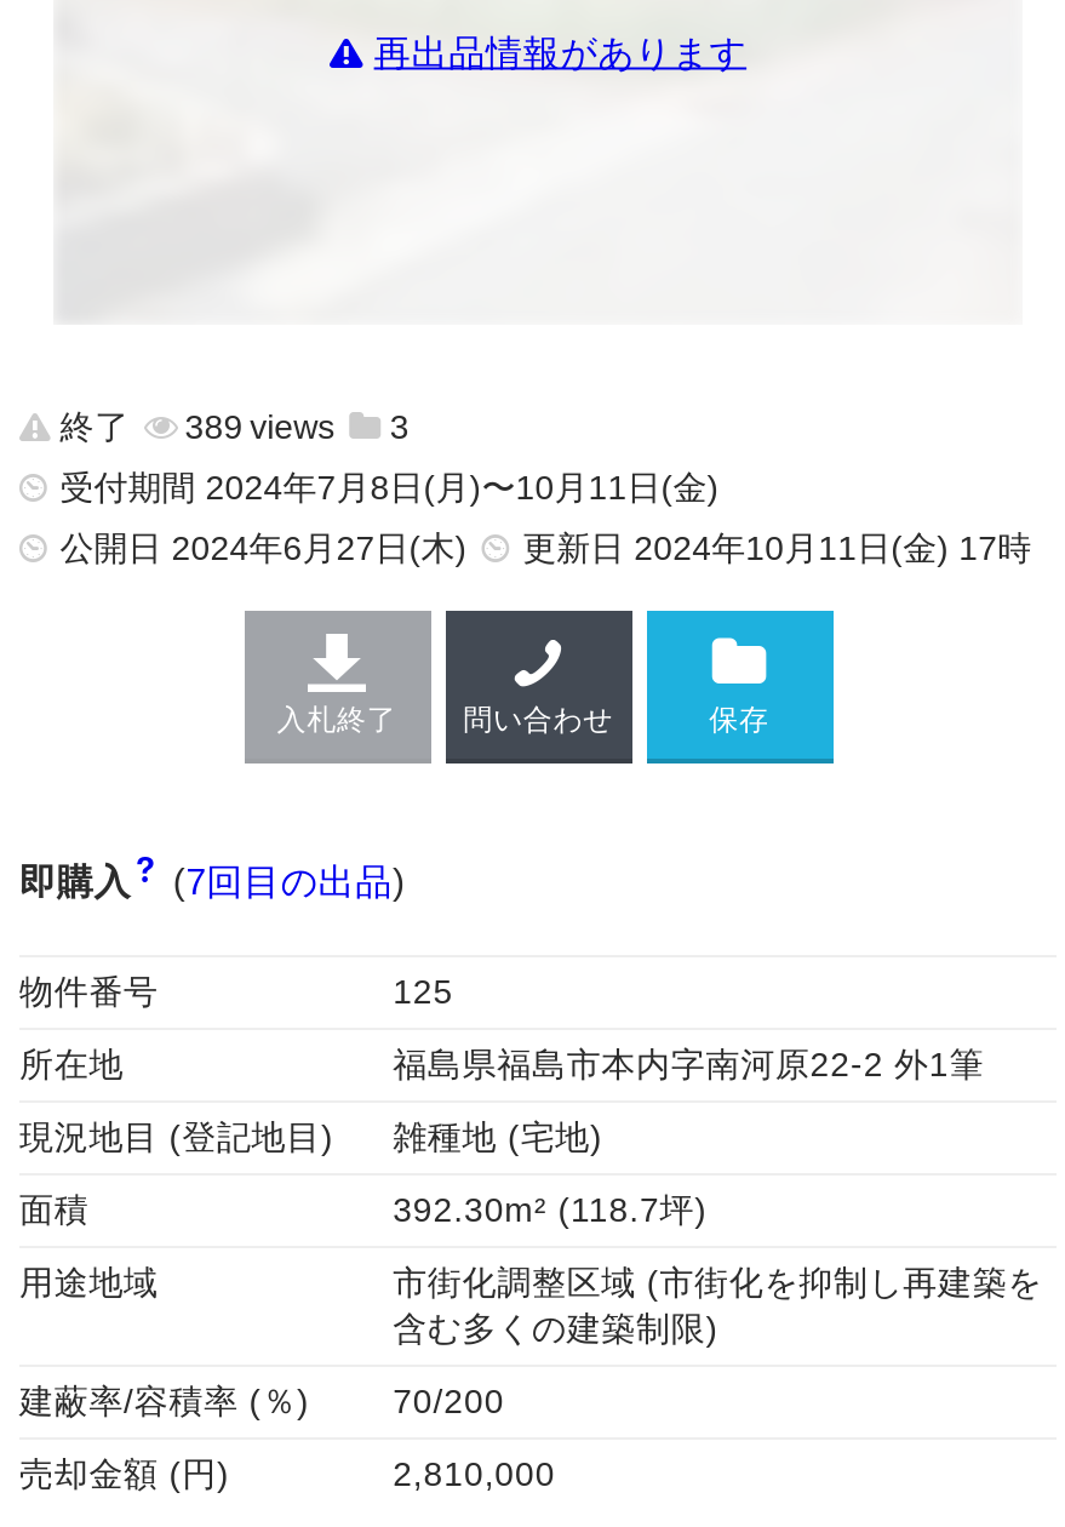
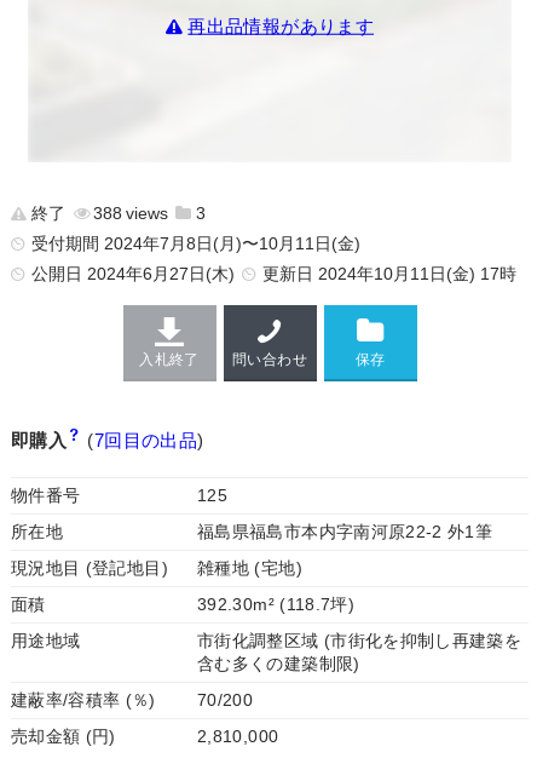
- 終了 389
+ 終了 388
